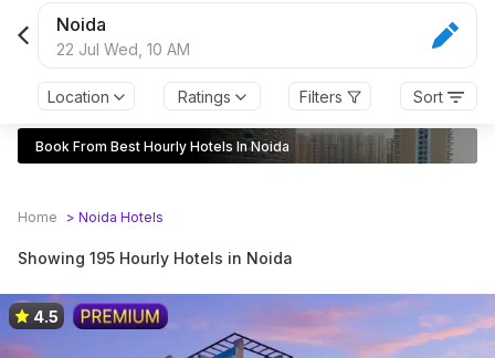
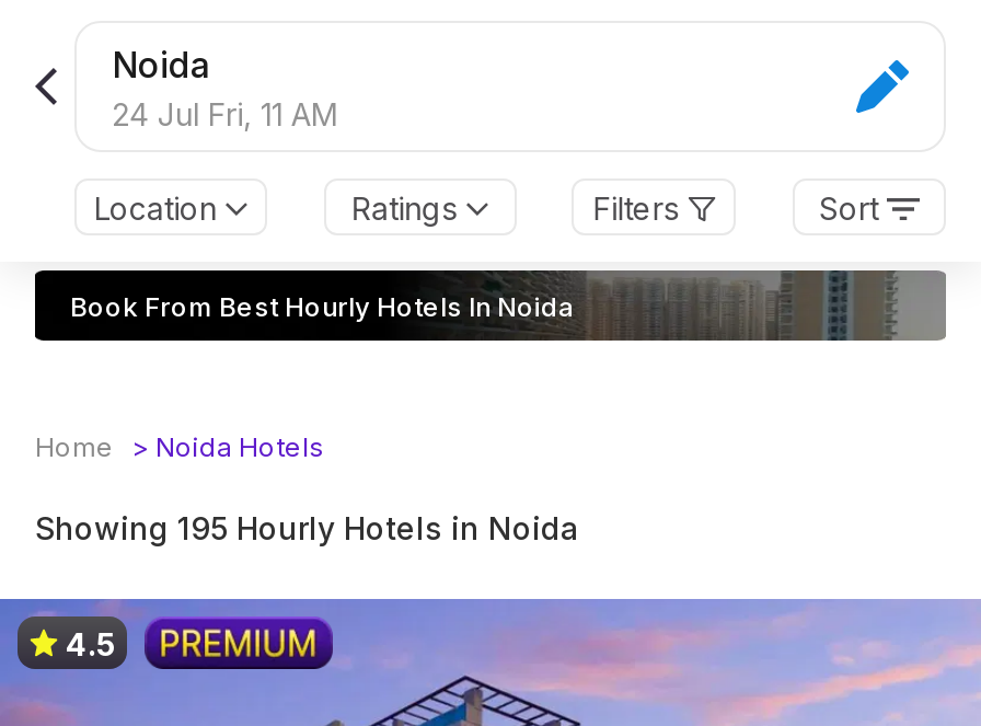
- 22 Jul Wed, 10 AM
+ 24 Jul Fri, 11 AM
